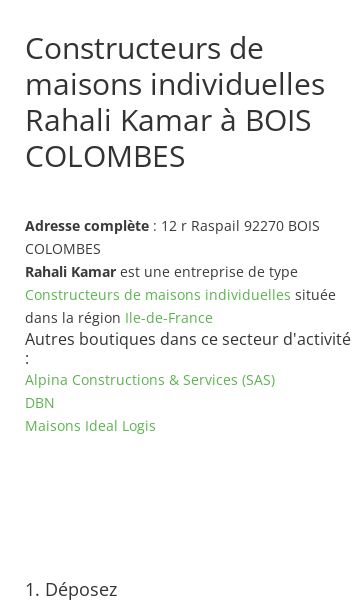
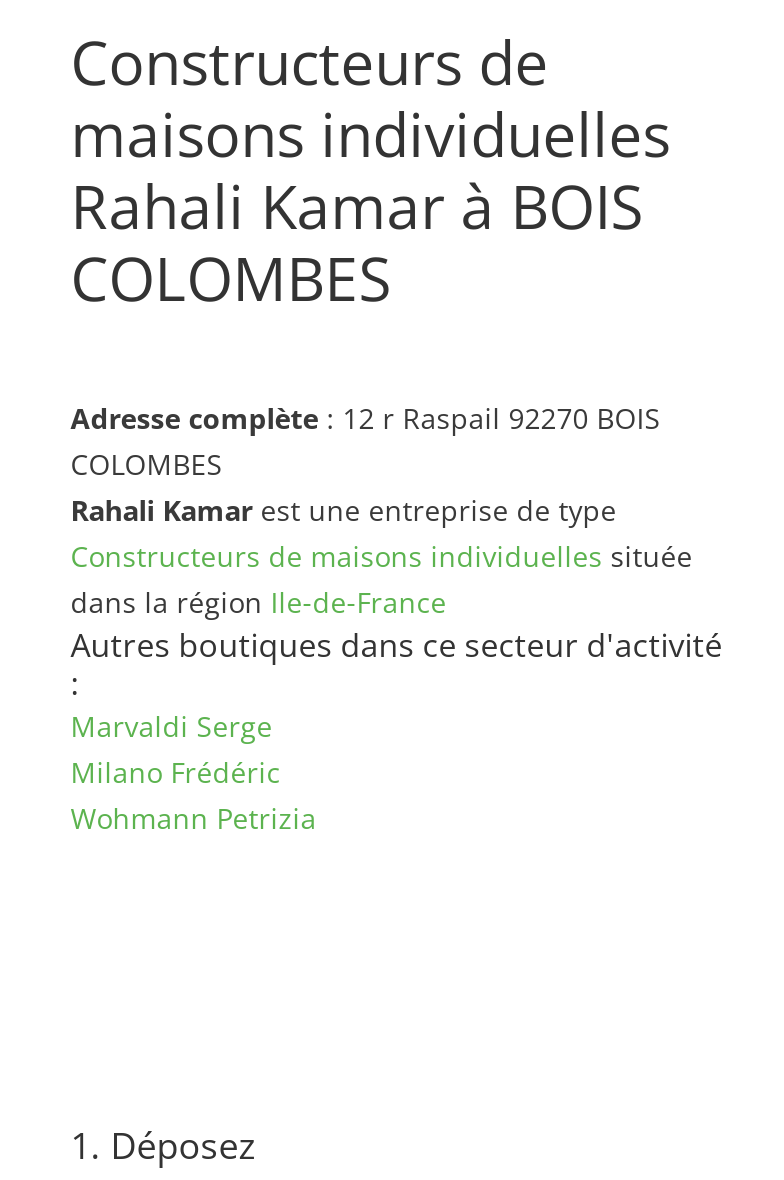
- Alpina Constructions & Services (SAS)
- DBN
- Maisons Ideal Logis
+ Marvaldi Serge
+ Milano Frédéric
+ Wohmann Petrizia
